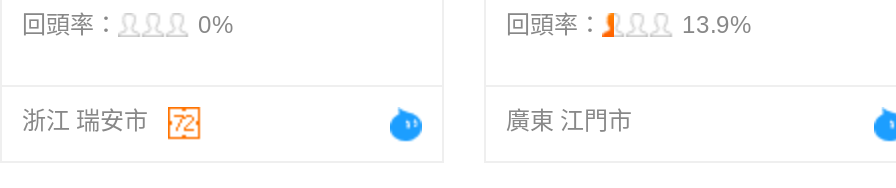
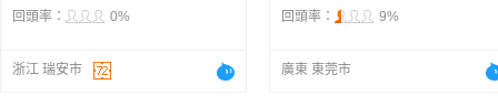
- 13.9%
- 廣東 江門市
+ 9%
+ 廣東 東莞市
